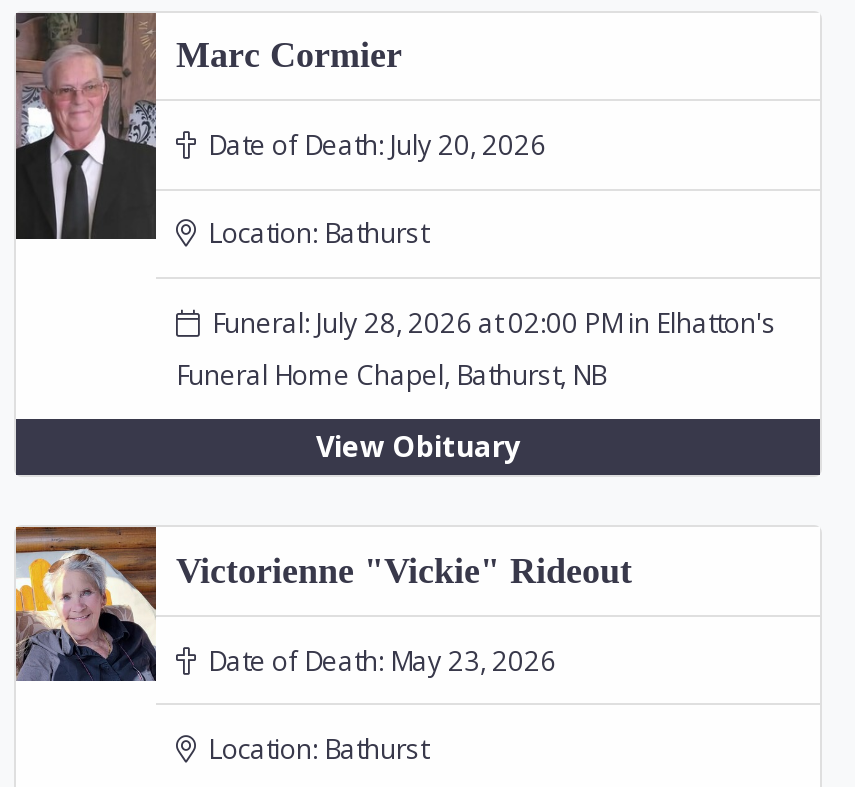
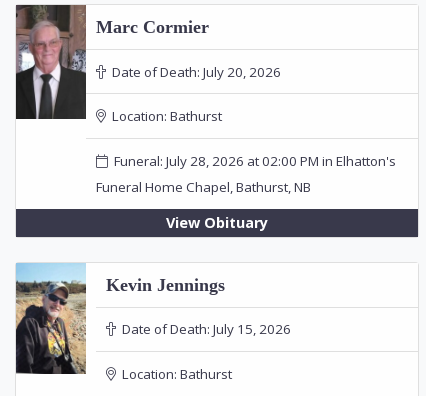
- [image]
- Victorienne "Vickie" Rideout
+ [image]
+ Kevin Jennings

- Date of Death: May 23, 2026
+ Date of Death: July 15, 2026
